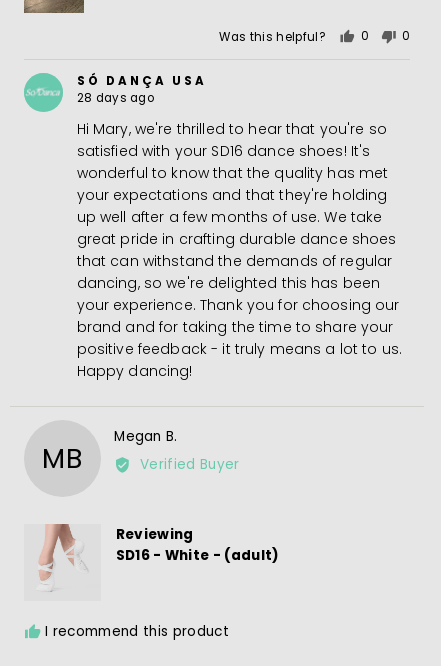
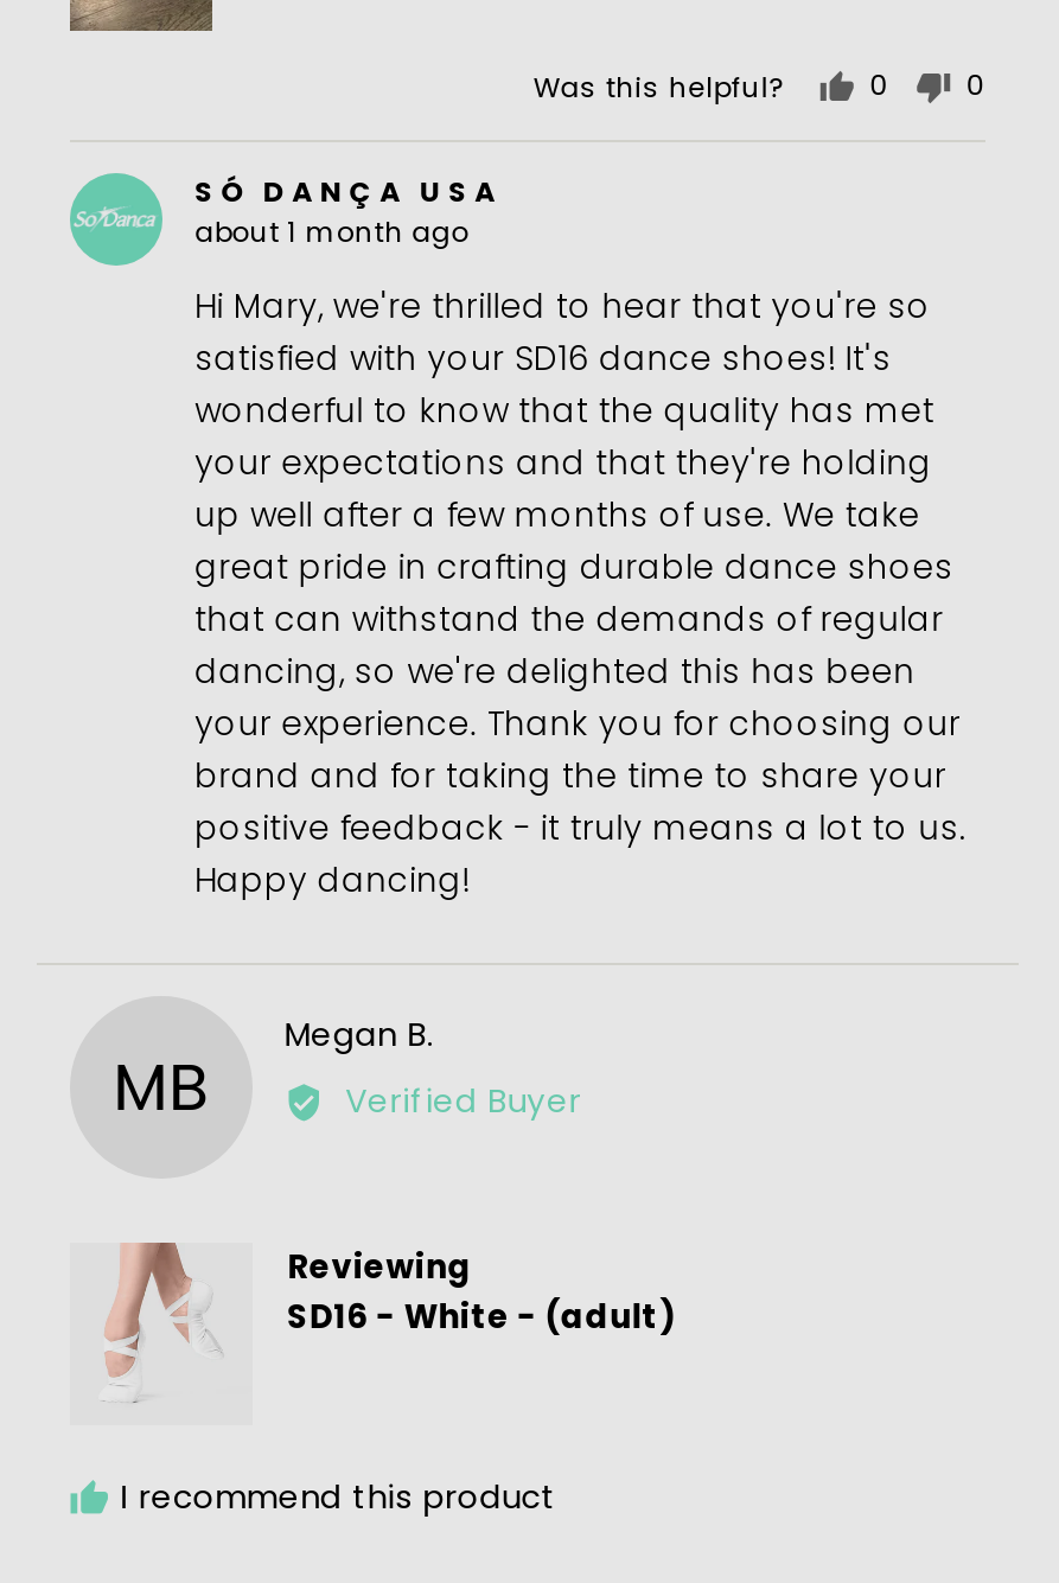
- 28 days ago
+ about 1 month ago
